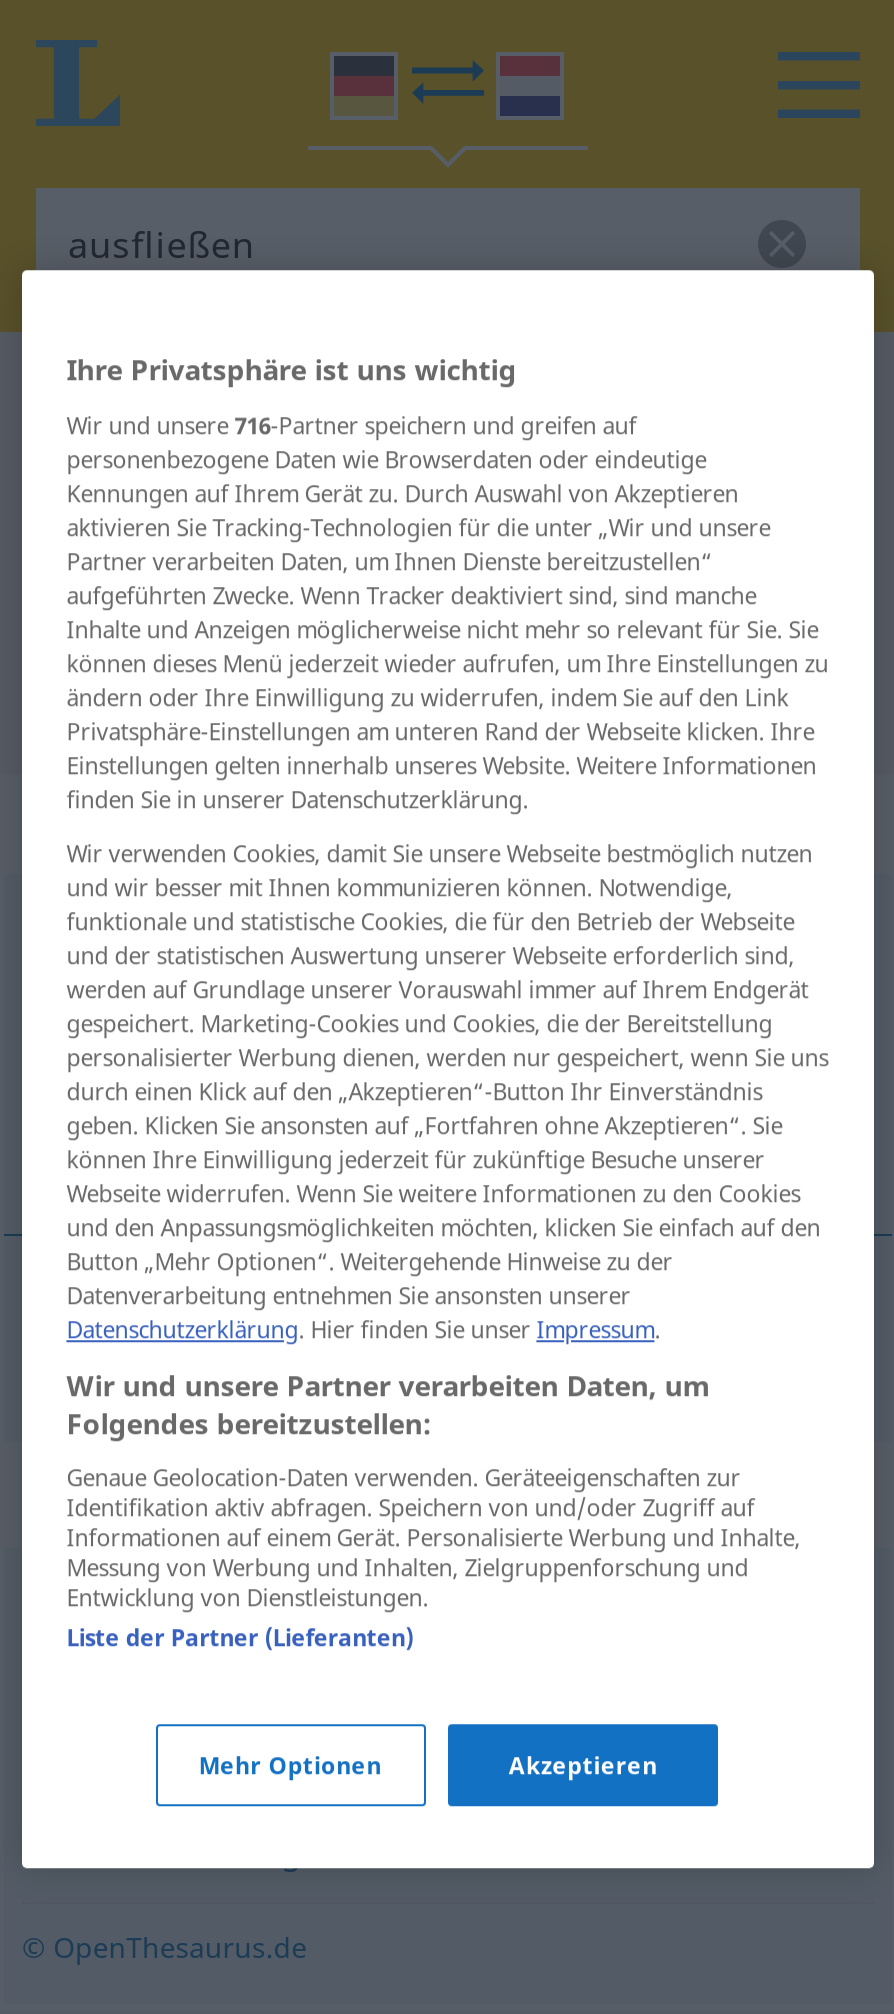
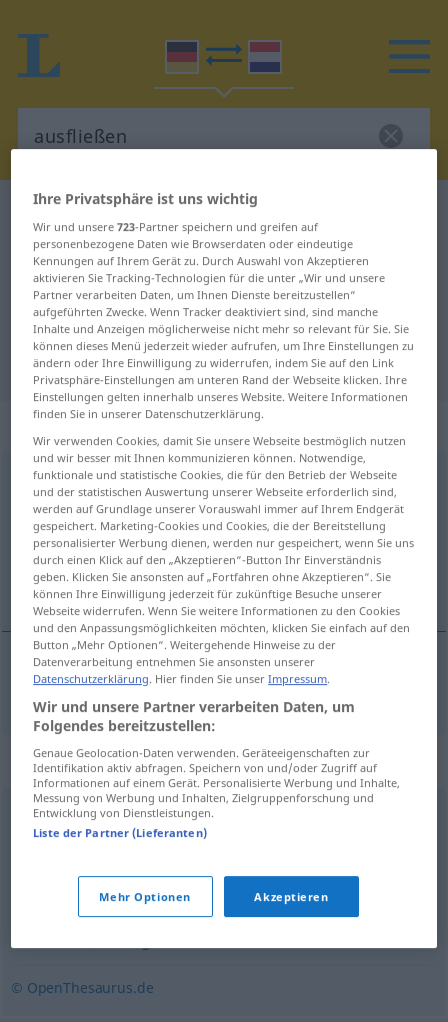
- Wir und unsere 716-Partner speichern und greifen auf
+ Wir und unsere 723-Partner speichern und greifen auf
